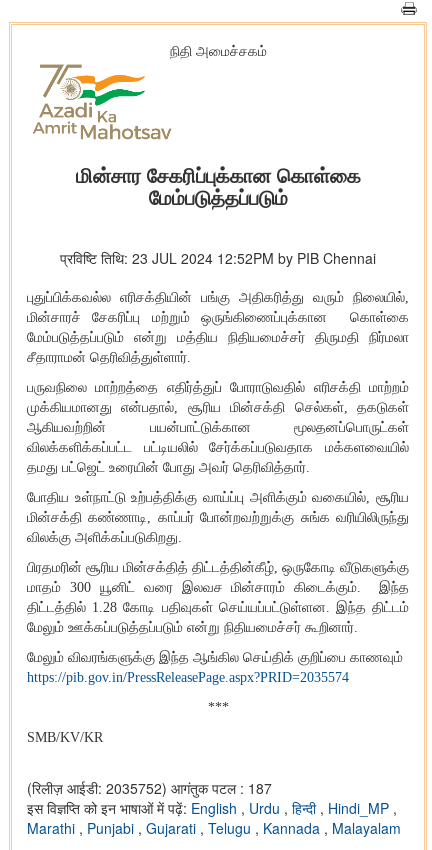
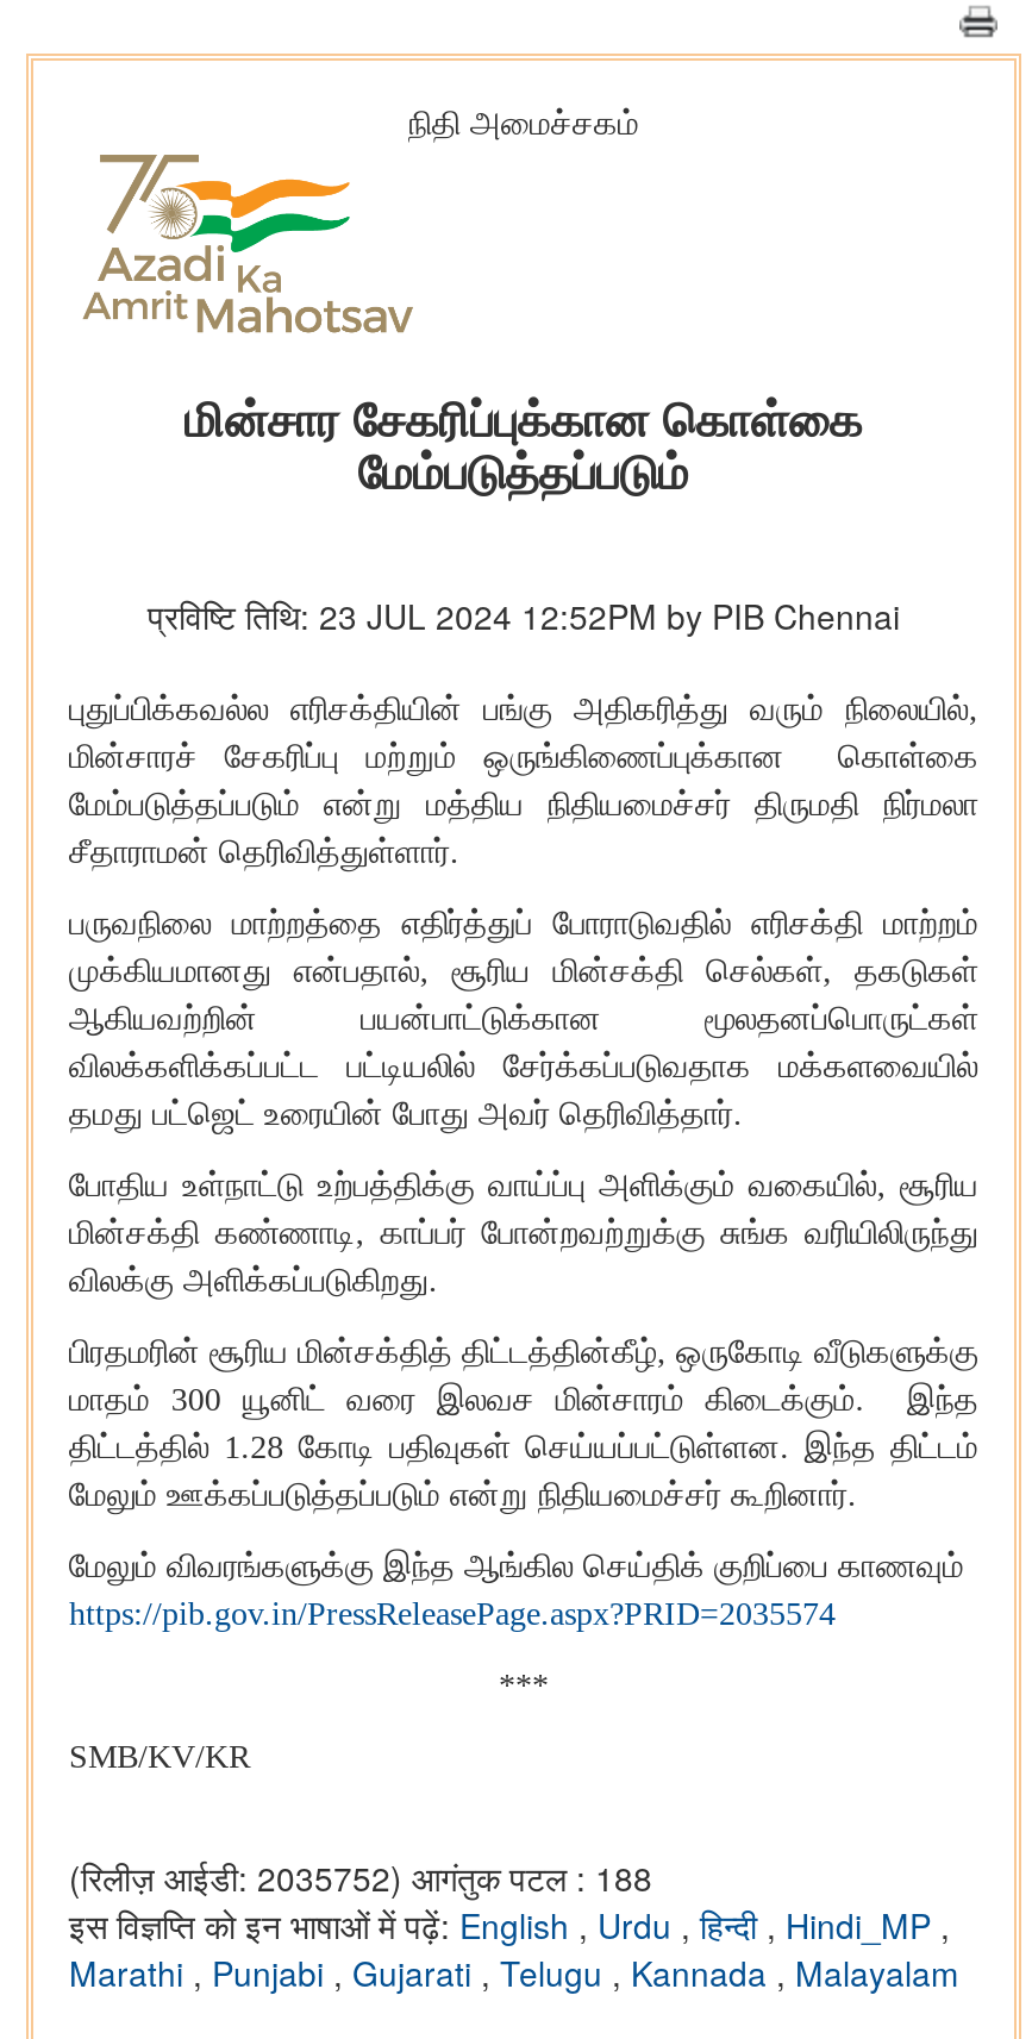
- (रिलीज़ आईडी: 2035752) आगंतुक पटल : 187
+ (रिलीज़ आईडी: 2035752) आगंतुक पटल : 188
